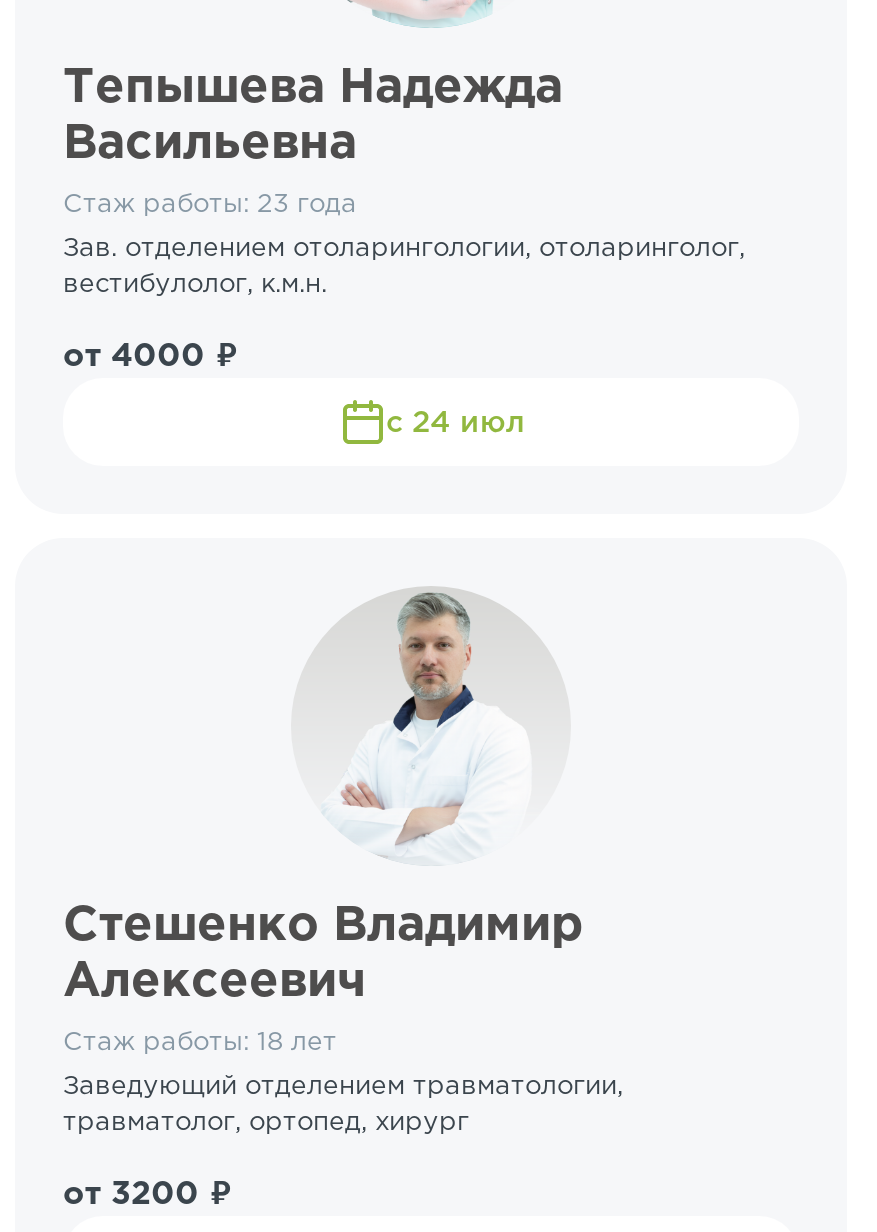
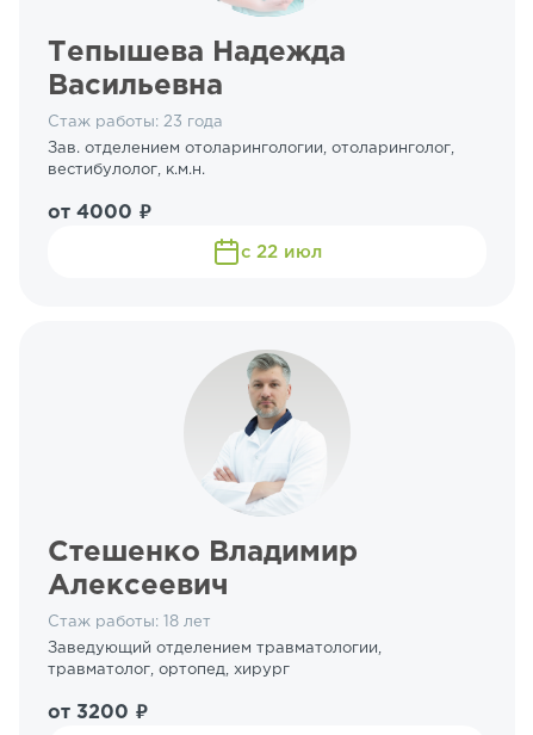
- с 24 июл
+ с 22 июл
